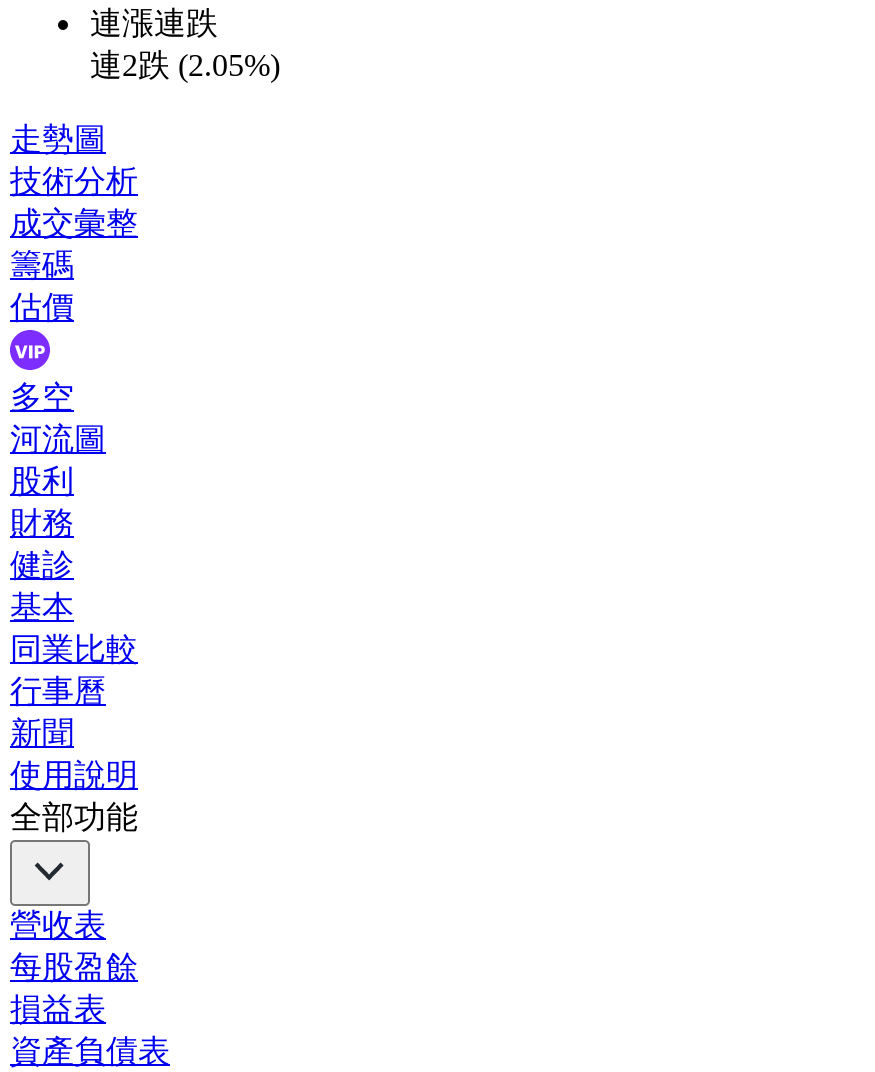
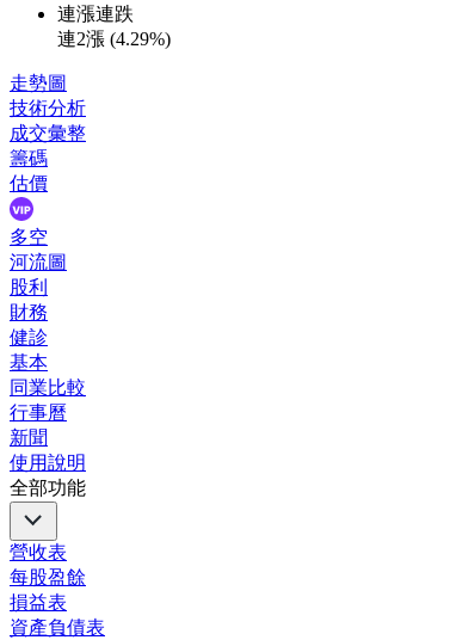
- 連2跌 (2.05%)
+ 連2漲 (4.29%)
